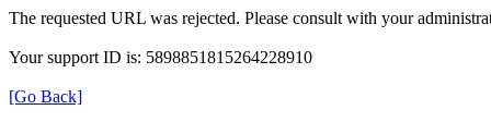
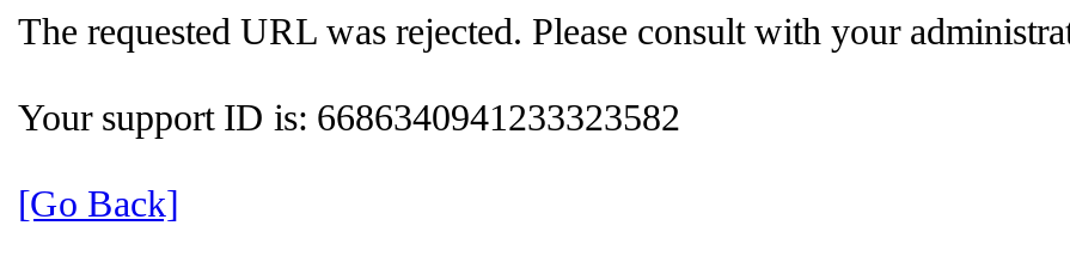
- Your support ID is: 5898851815264228910
+ Your support ID is: 6686340941233323582
